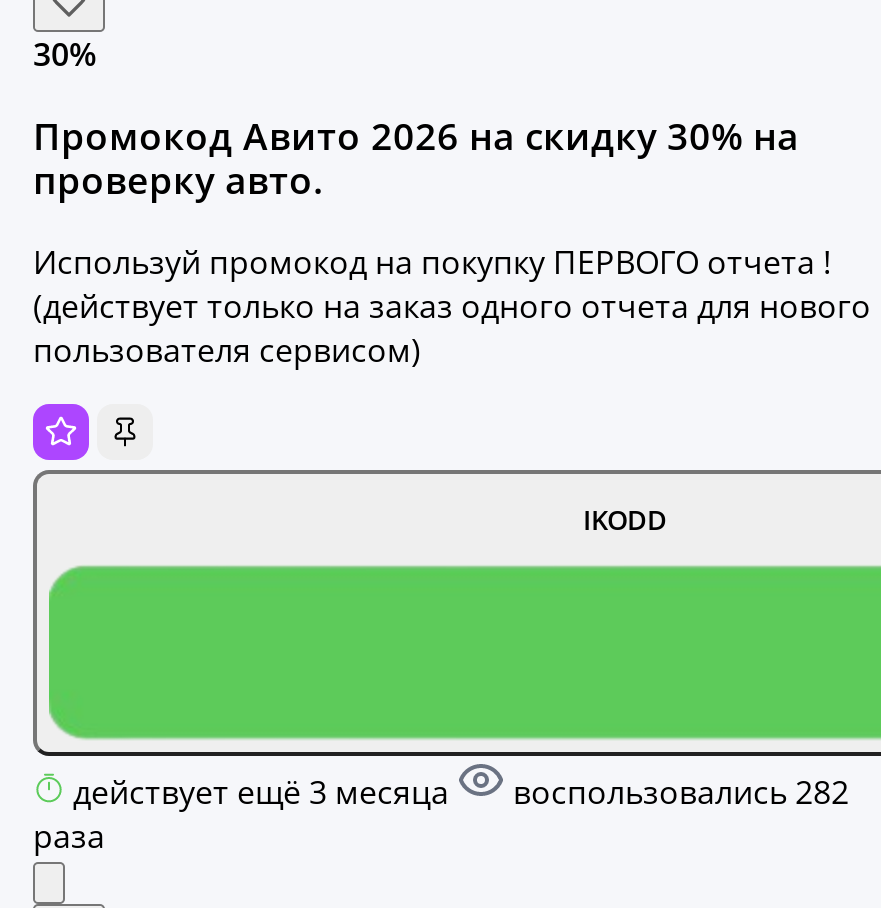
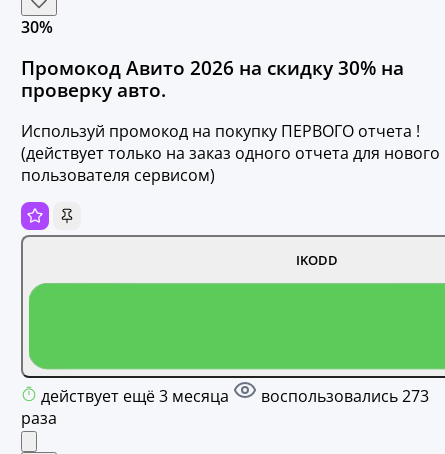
- воспользовались 282
+ воспользовались 273
